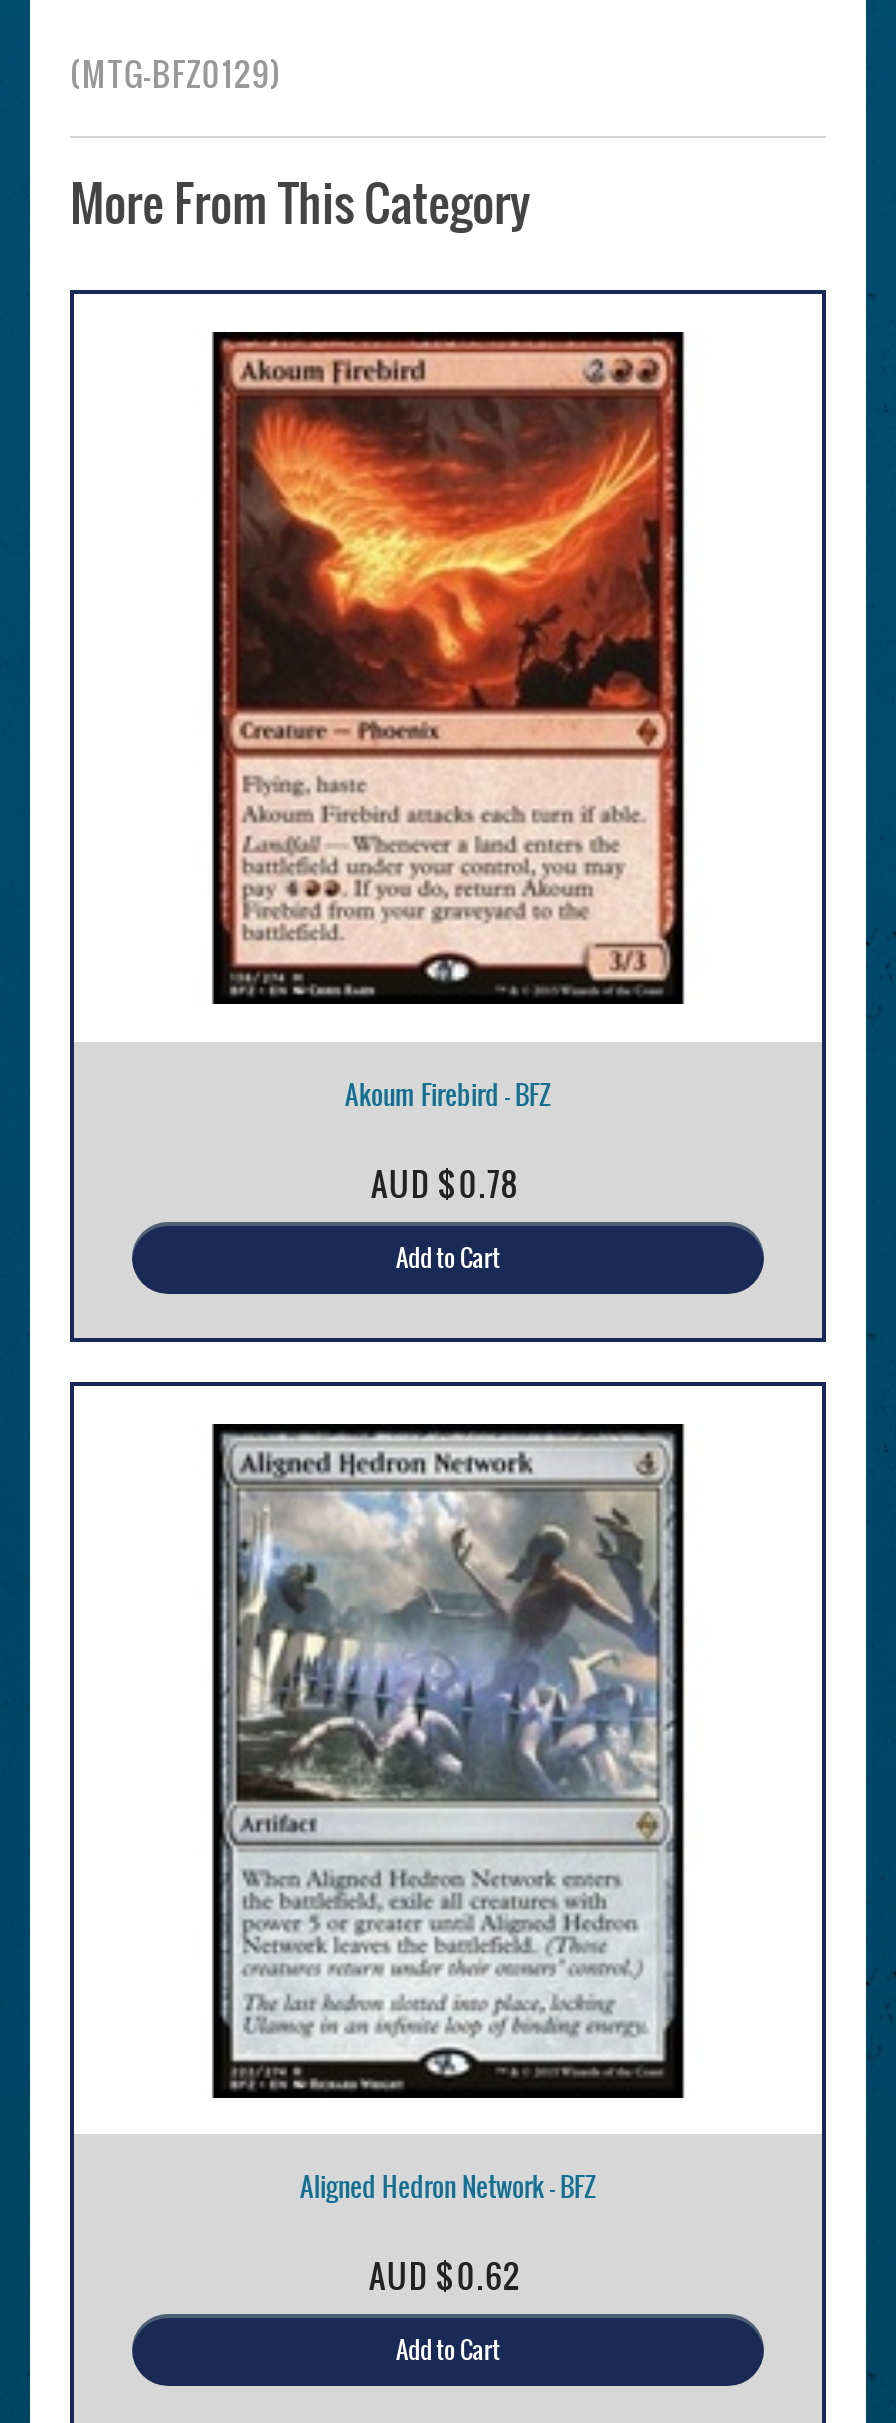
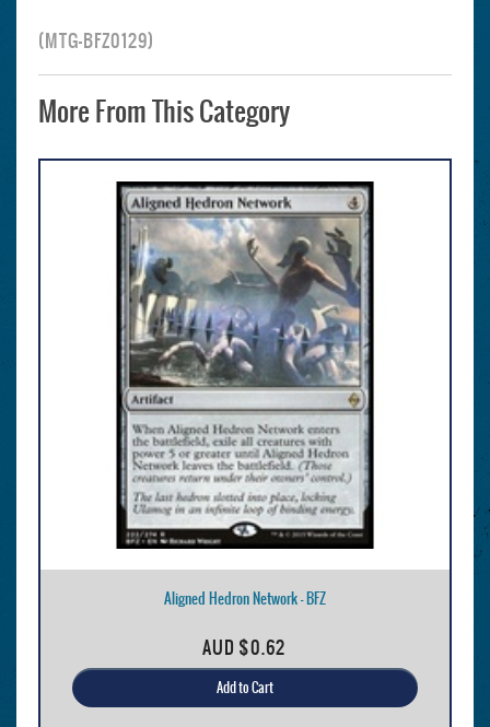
- [image]
- Akoum Firebird - BFZ
- AUD $0.78
- Add to Cart
